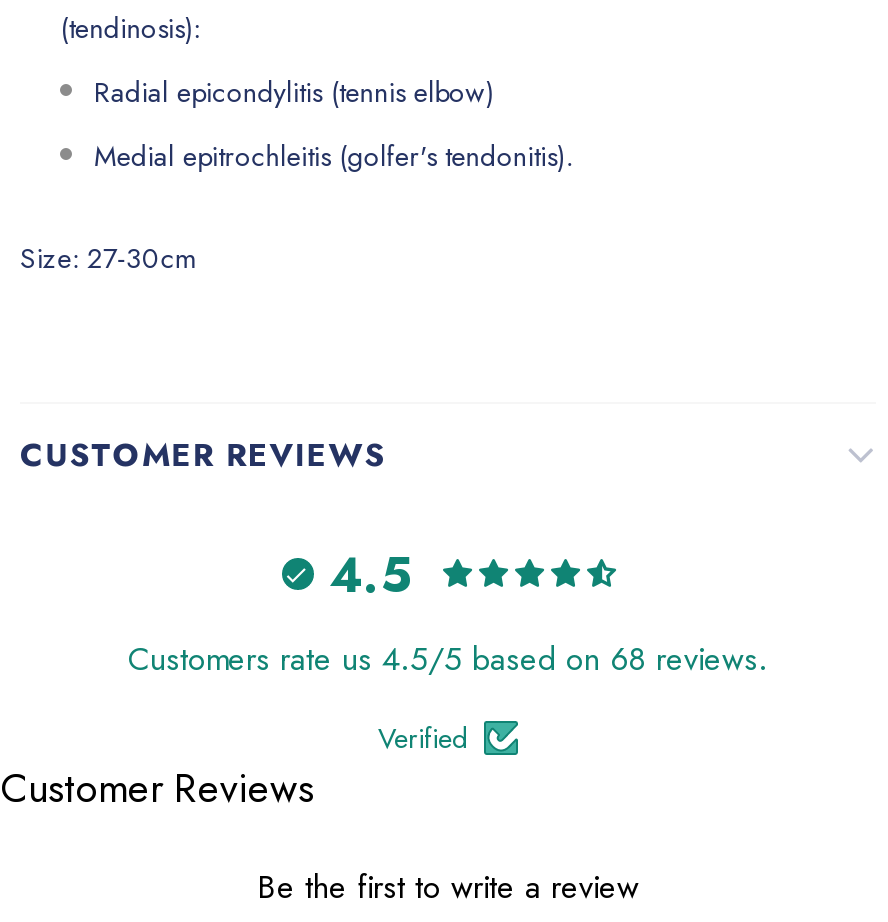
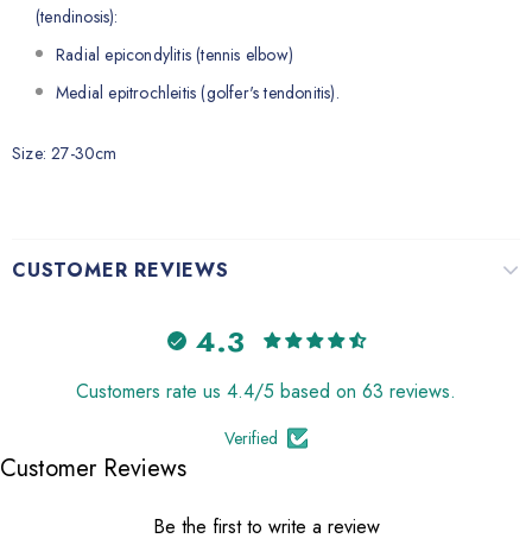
- 4.5
+ 4.3

- Customers rate us 4.5/5 based on 68 reviews.
+ Customers rate us 4.4/5 based on 63 reviews.
